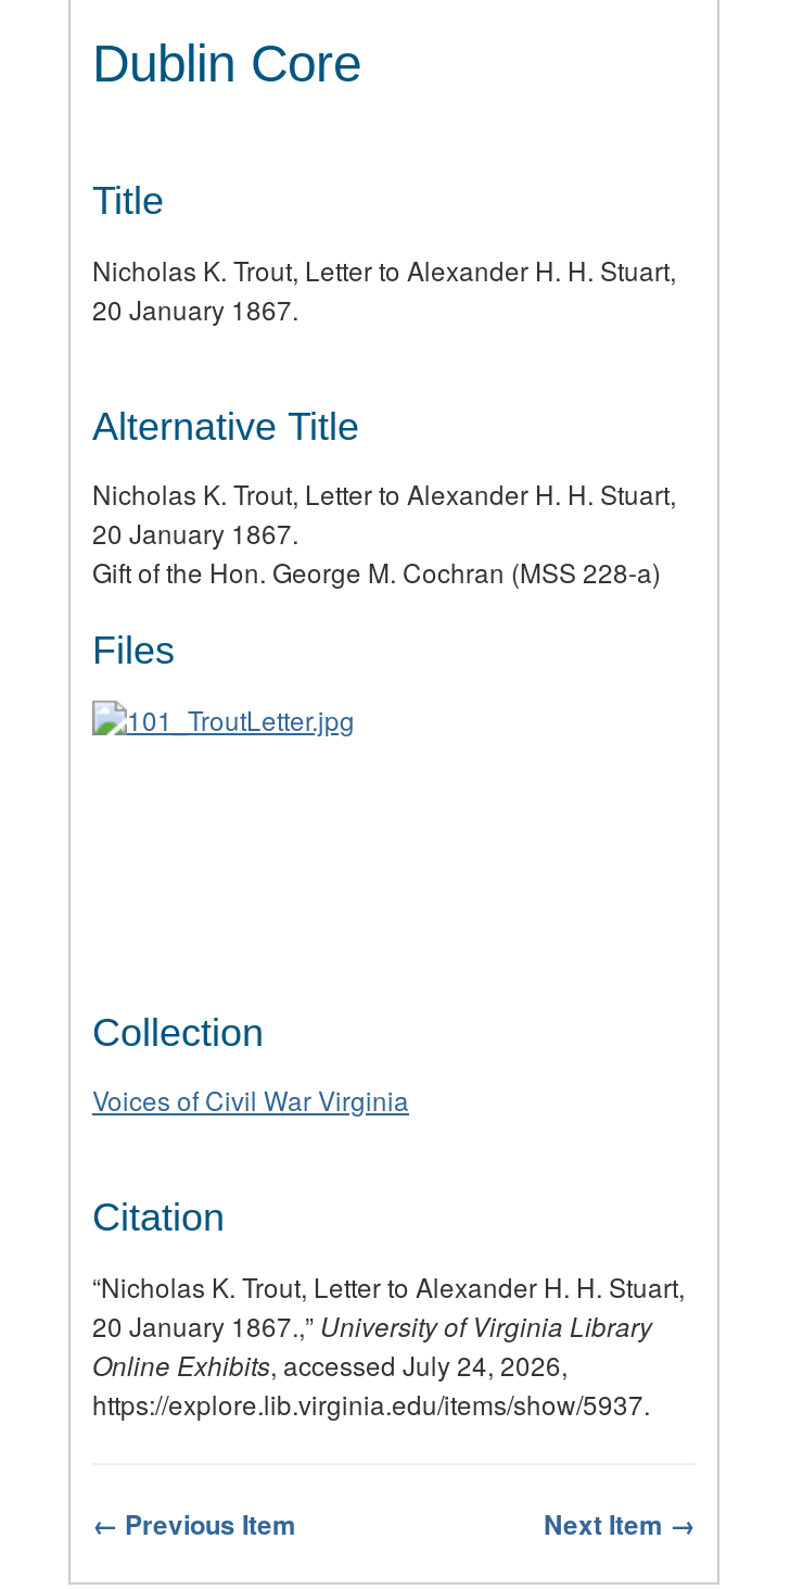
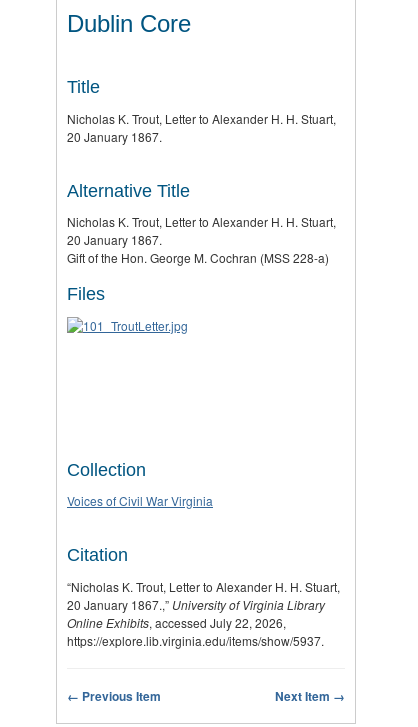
- Online Exhibits, accessed July 24, 2026,
+ Online Exhibits, accessed July 22, 2026,
